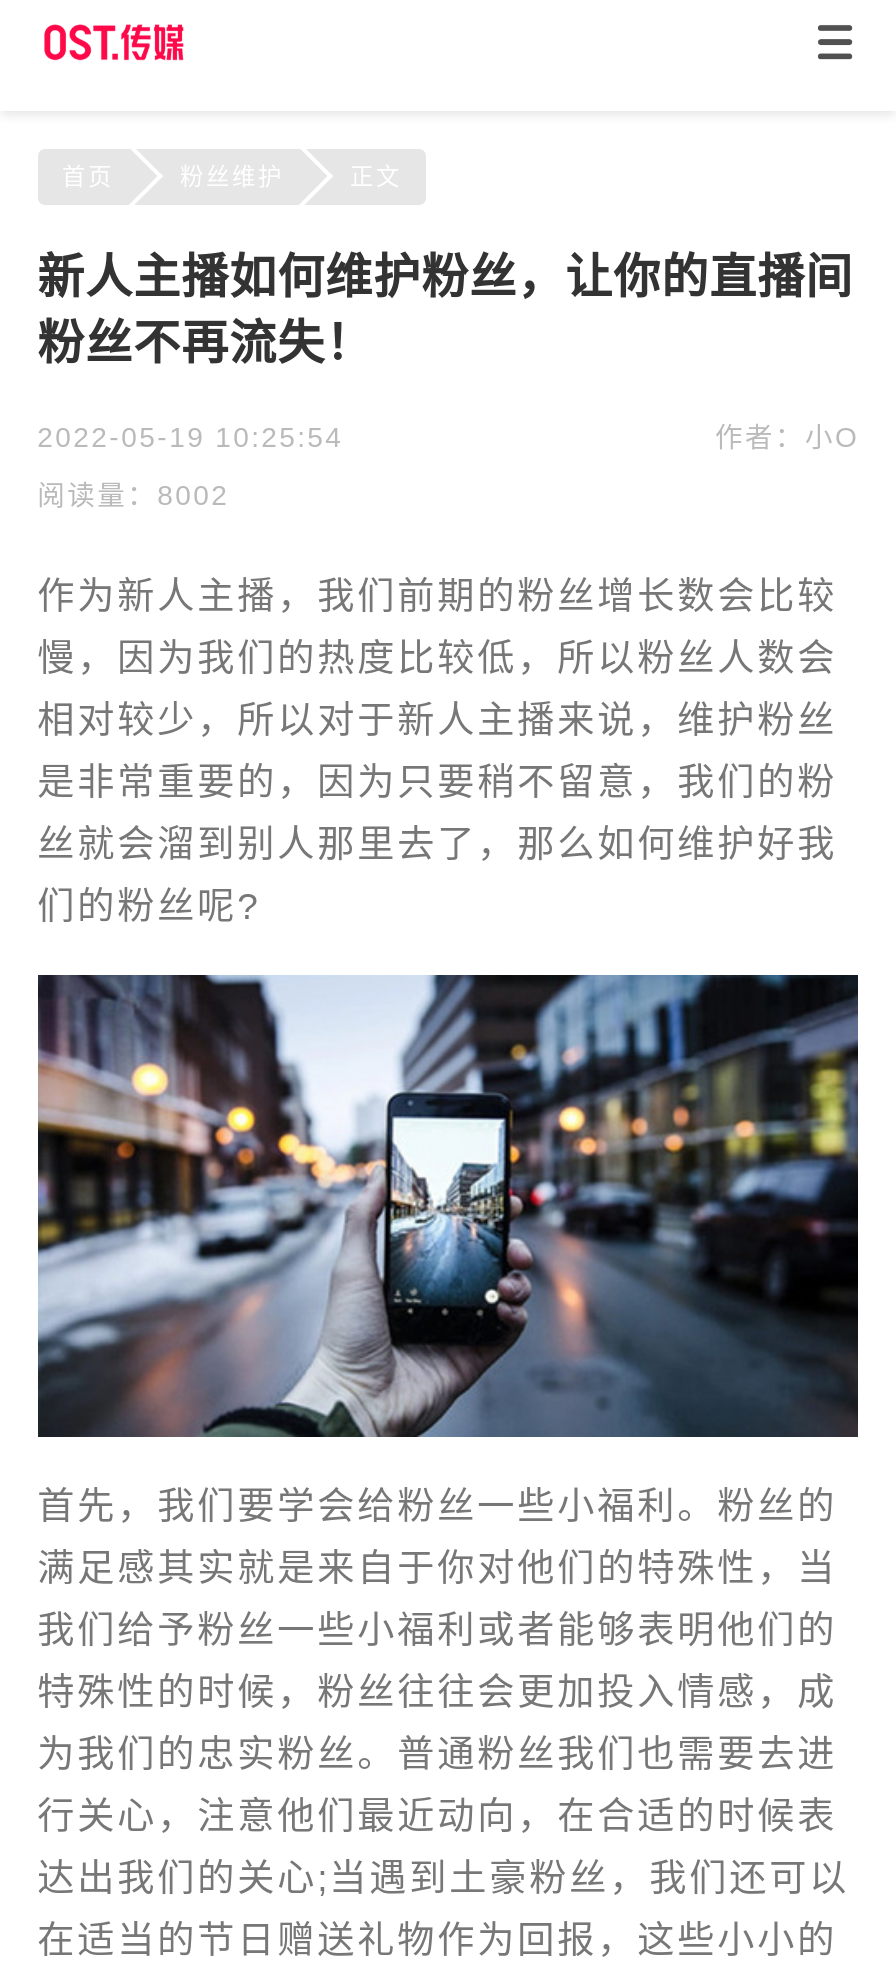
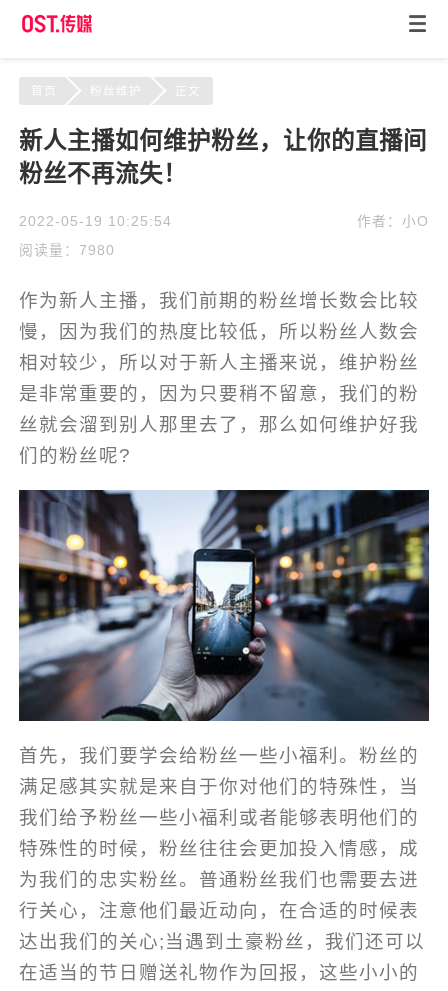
- 阅读量：8002
+ 阅读量：7980
